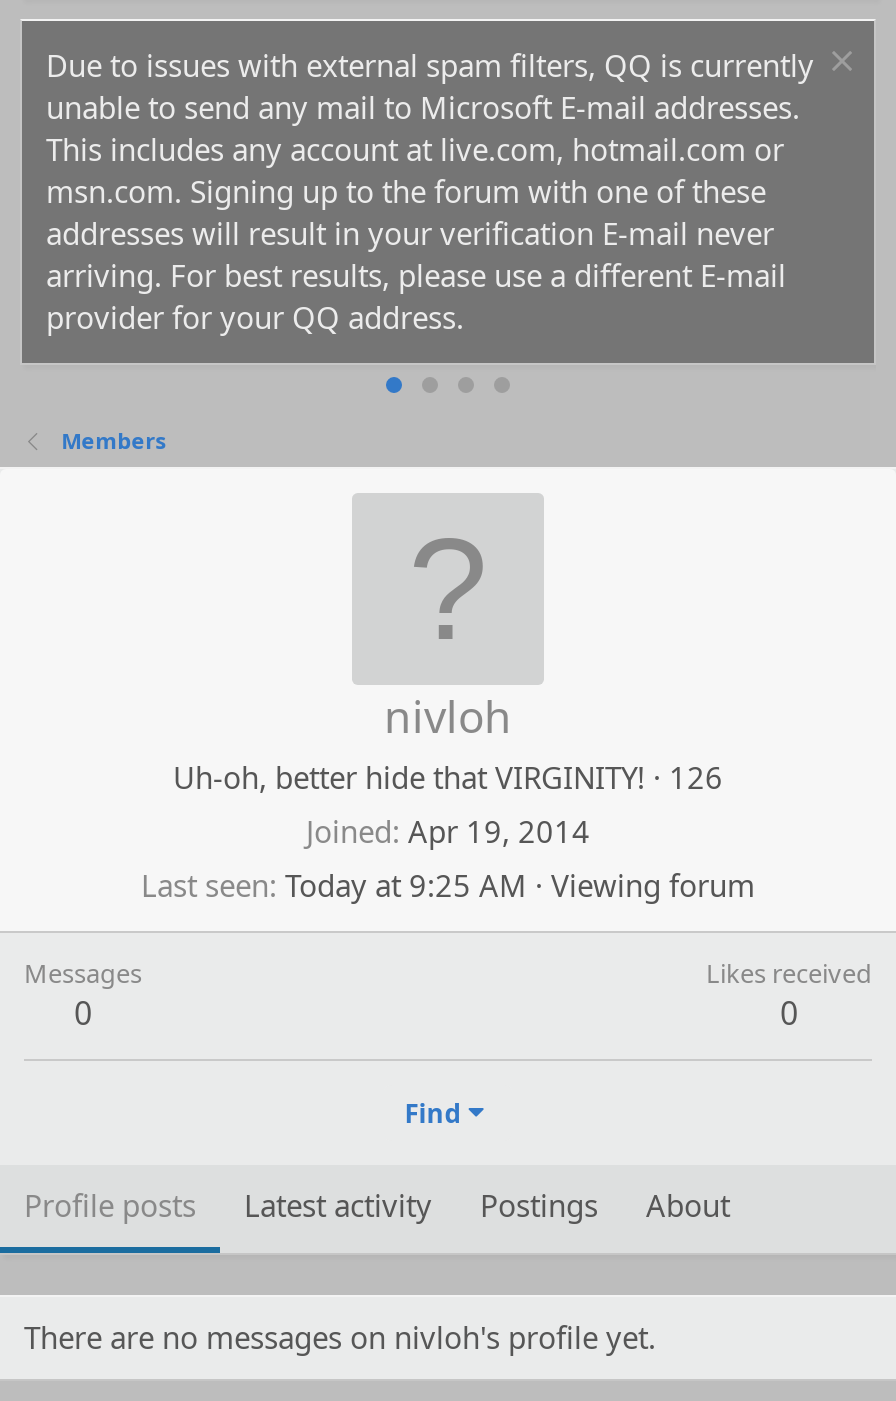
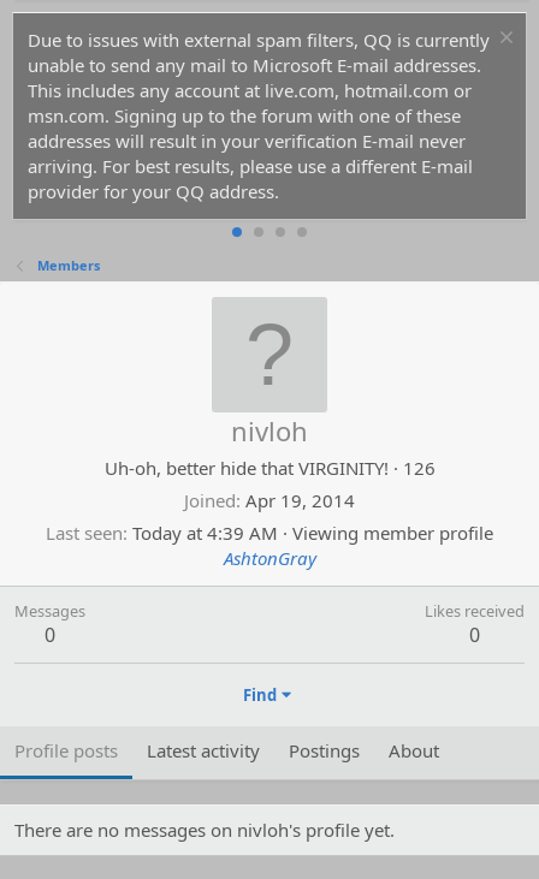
- Last seen Today at 9:25 AM · Viewing forum
+ Last seen Today at 4:39 AM · Viewing member profile
+ AshtonGray
